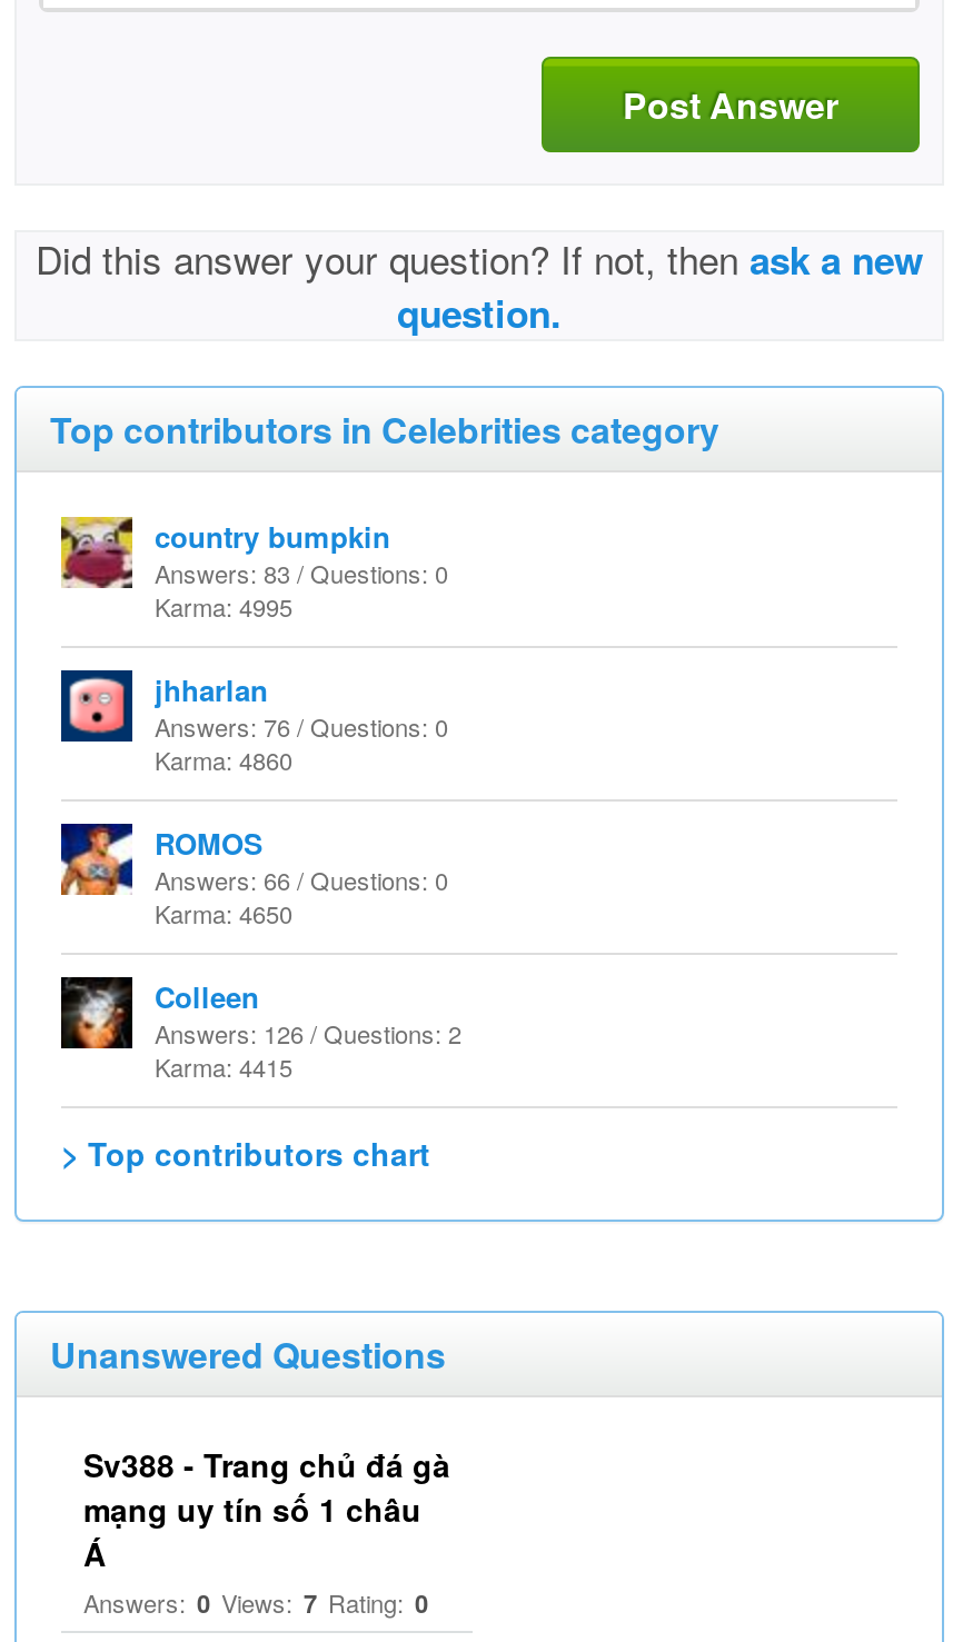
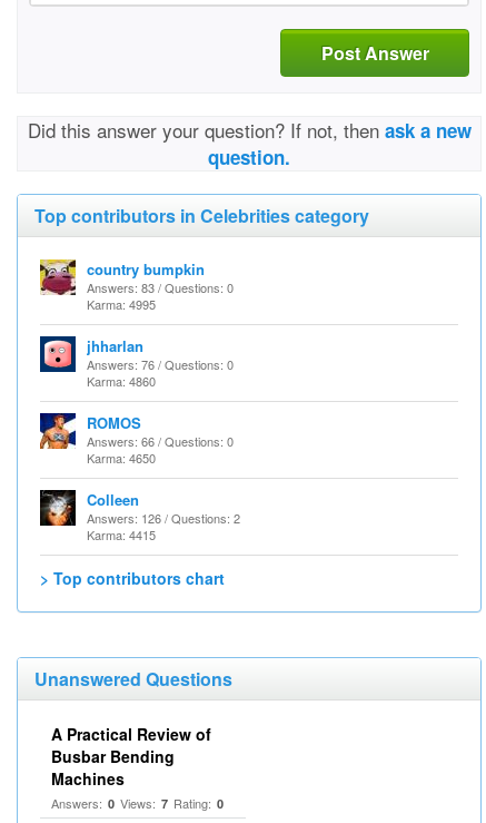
- Sv388 - Trang chủ đá gà
- mạng uy tín số 1 châu
- Á
+ A Practical Review of
+ Busbar Bending
+ Machines
